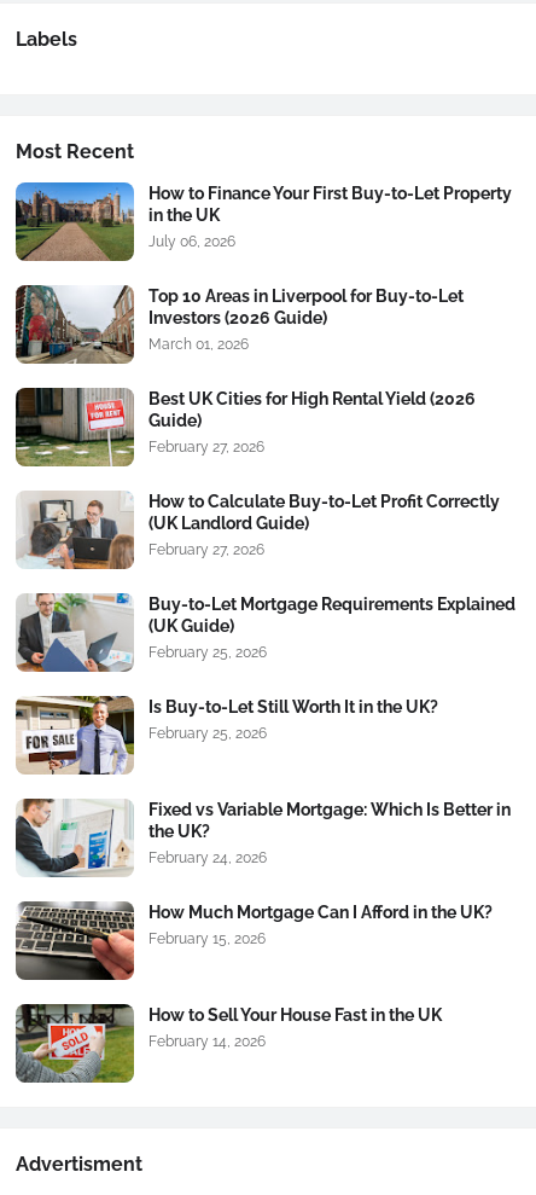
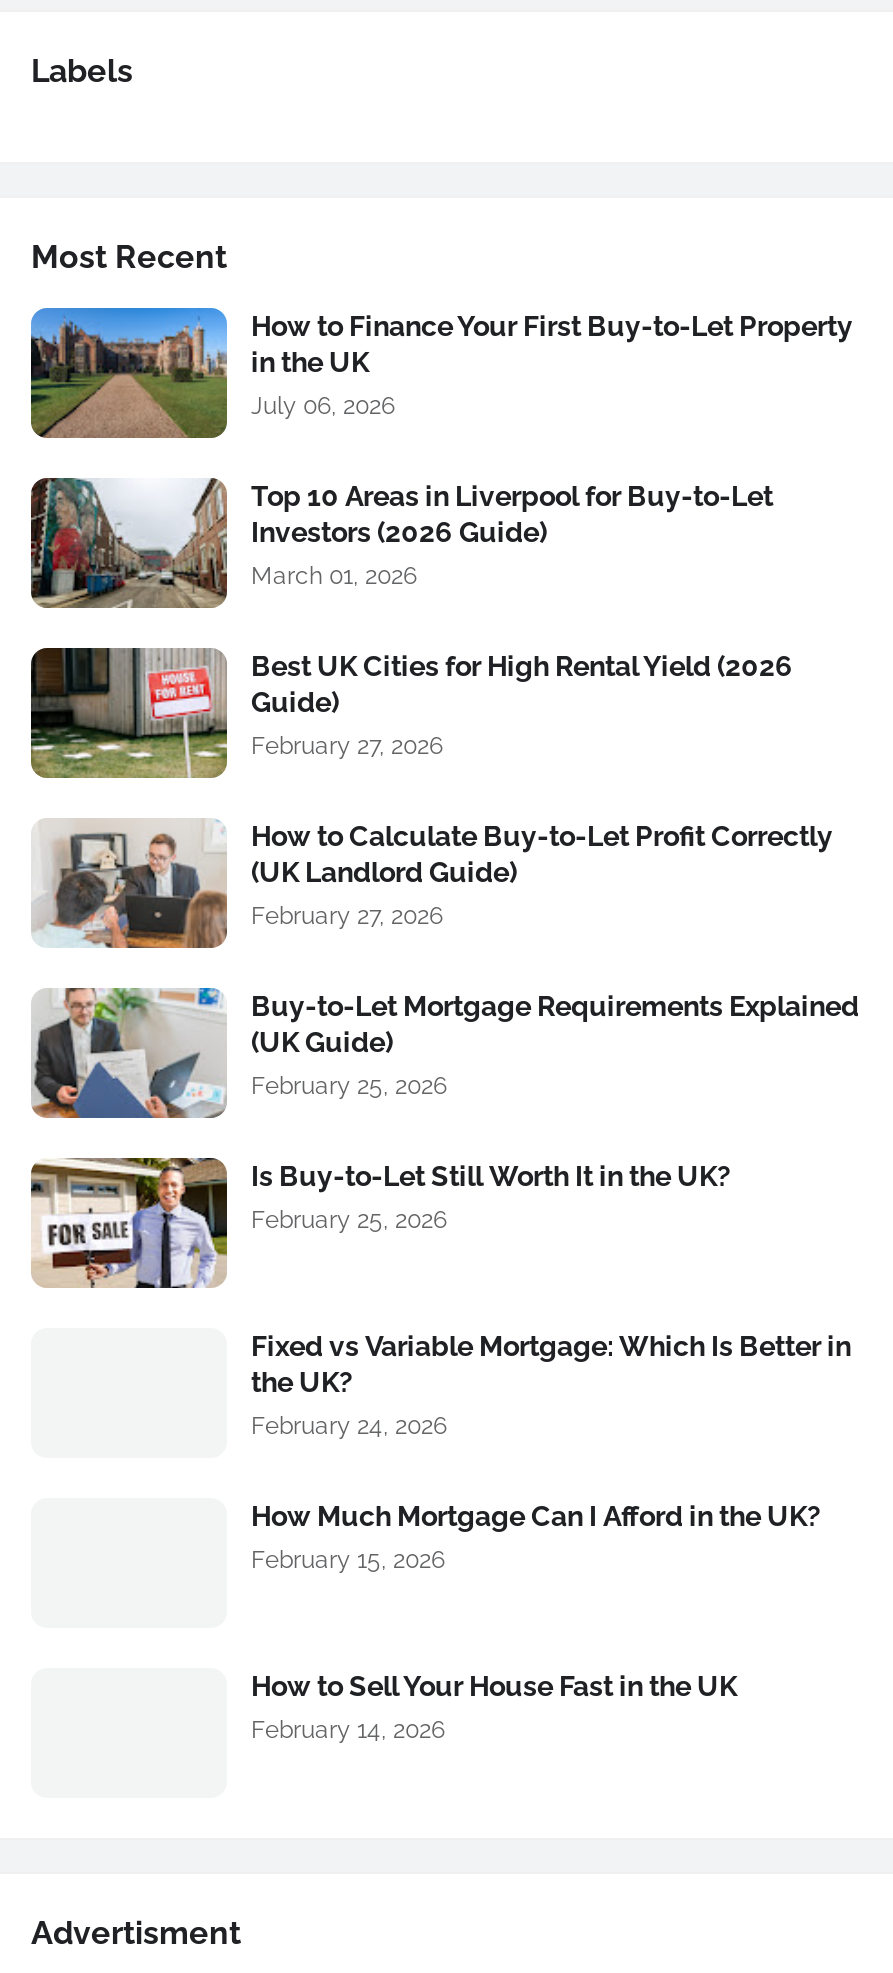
- [image]

- [image]

- [image]
